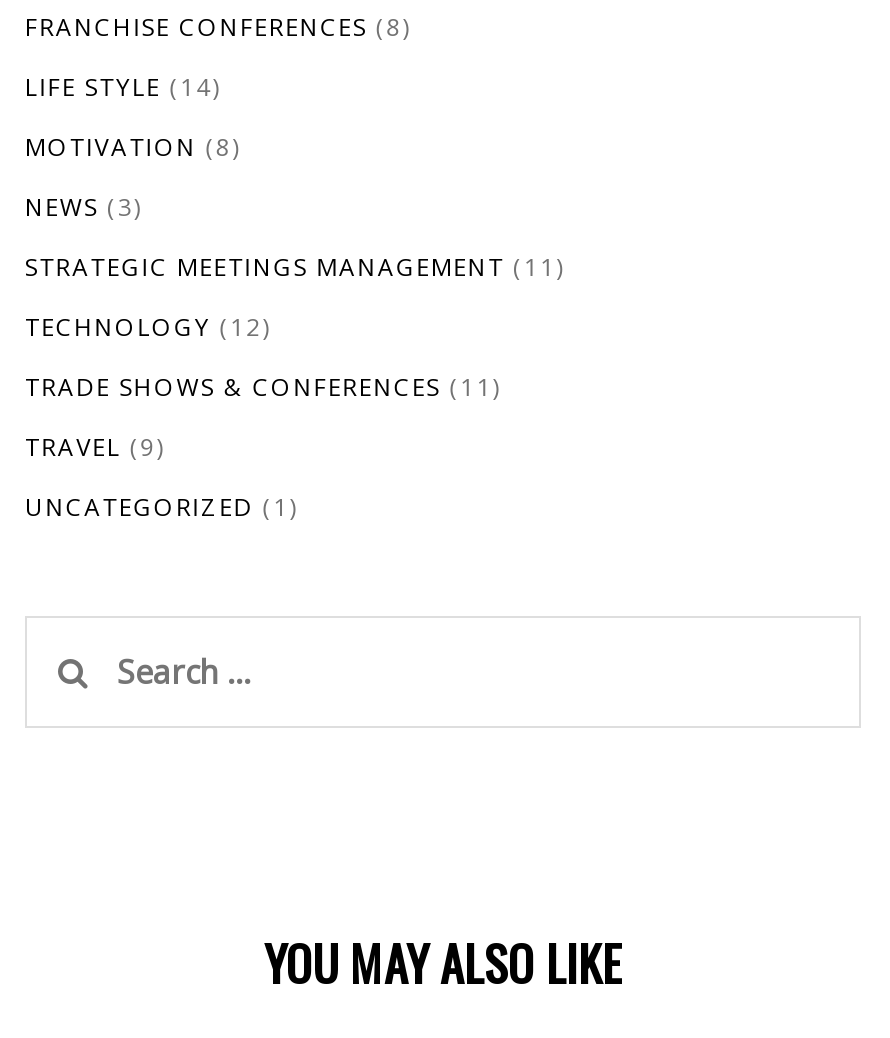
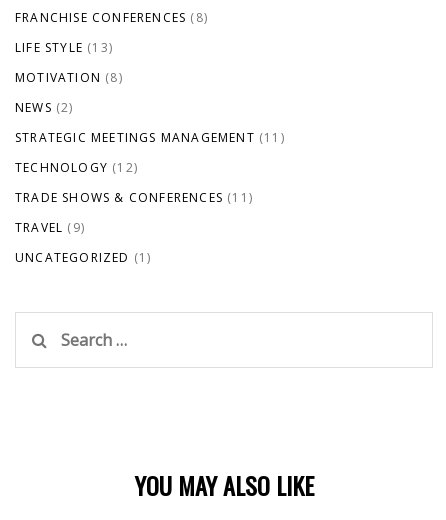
- LIFE STYLE (14)
+ LIFE STYLE (13)

- NEWS (3)
+ NEWS (2)
